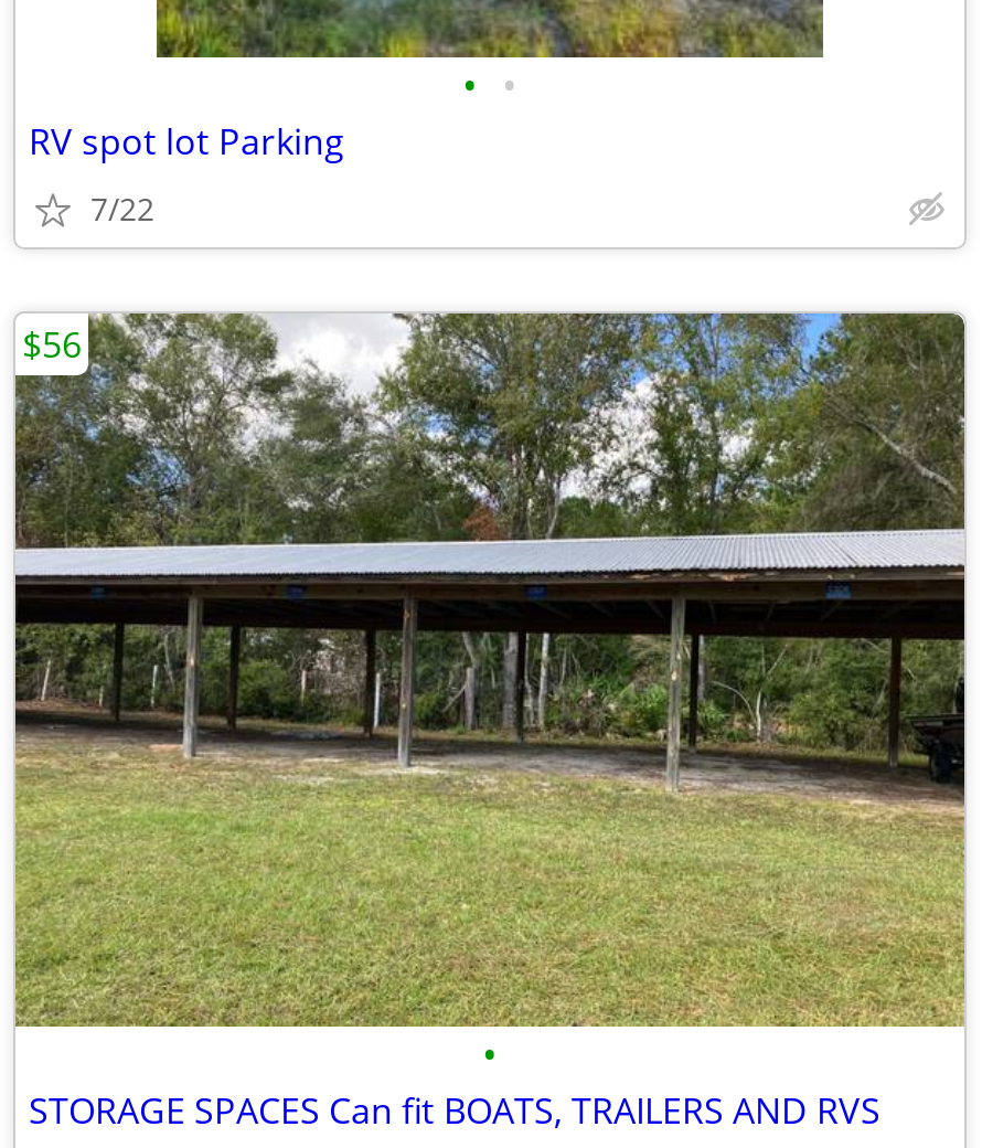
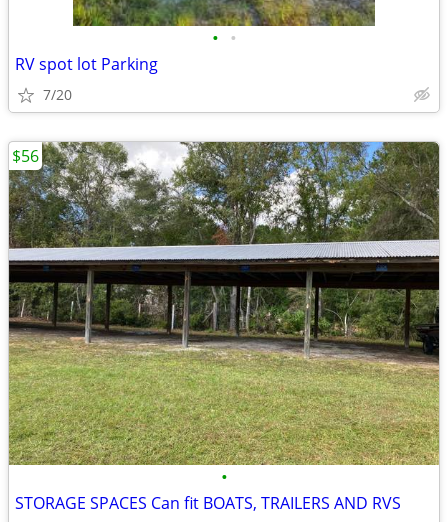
- 7/22
+ 7/20
